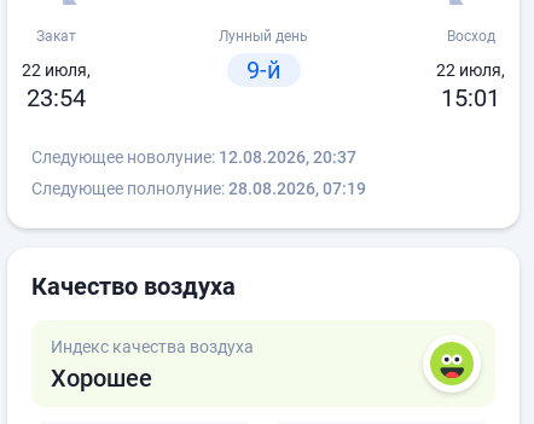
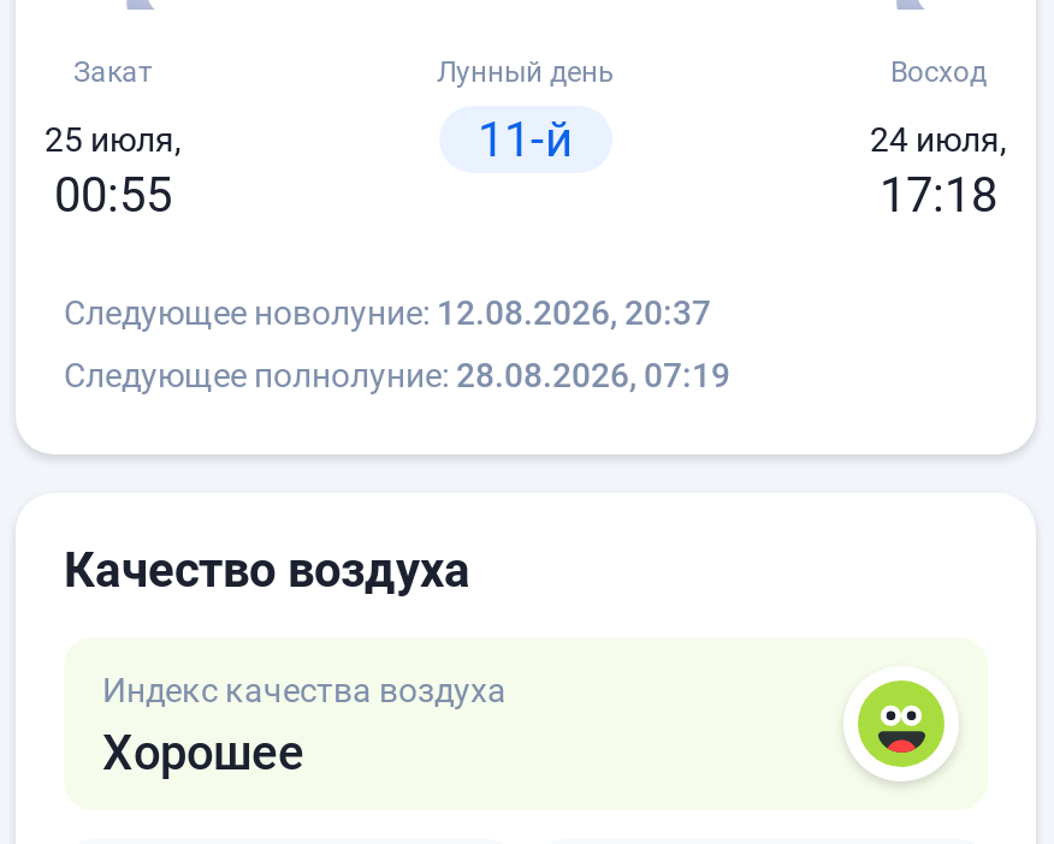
- 22 июля,
+ 25 июля,

- 9-й
+ 11-й

- 22 июля,
+ 24 июля,

- 23:54
+ 00:55

- 15:01
+ 17:18
